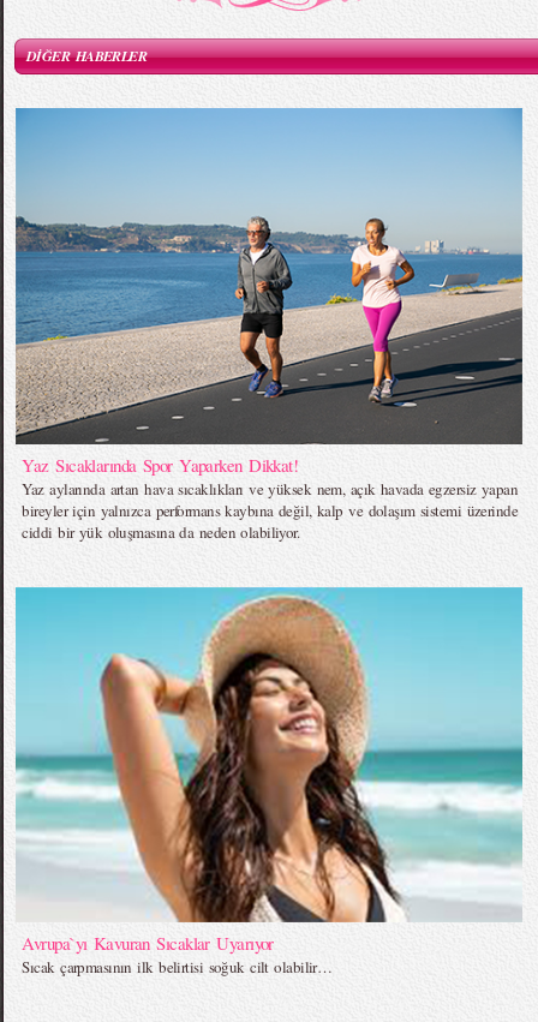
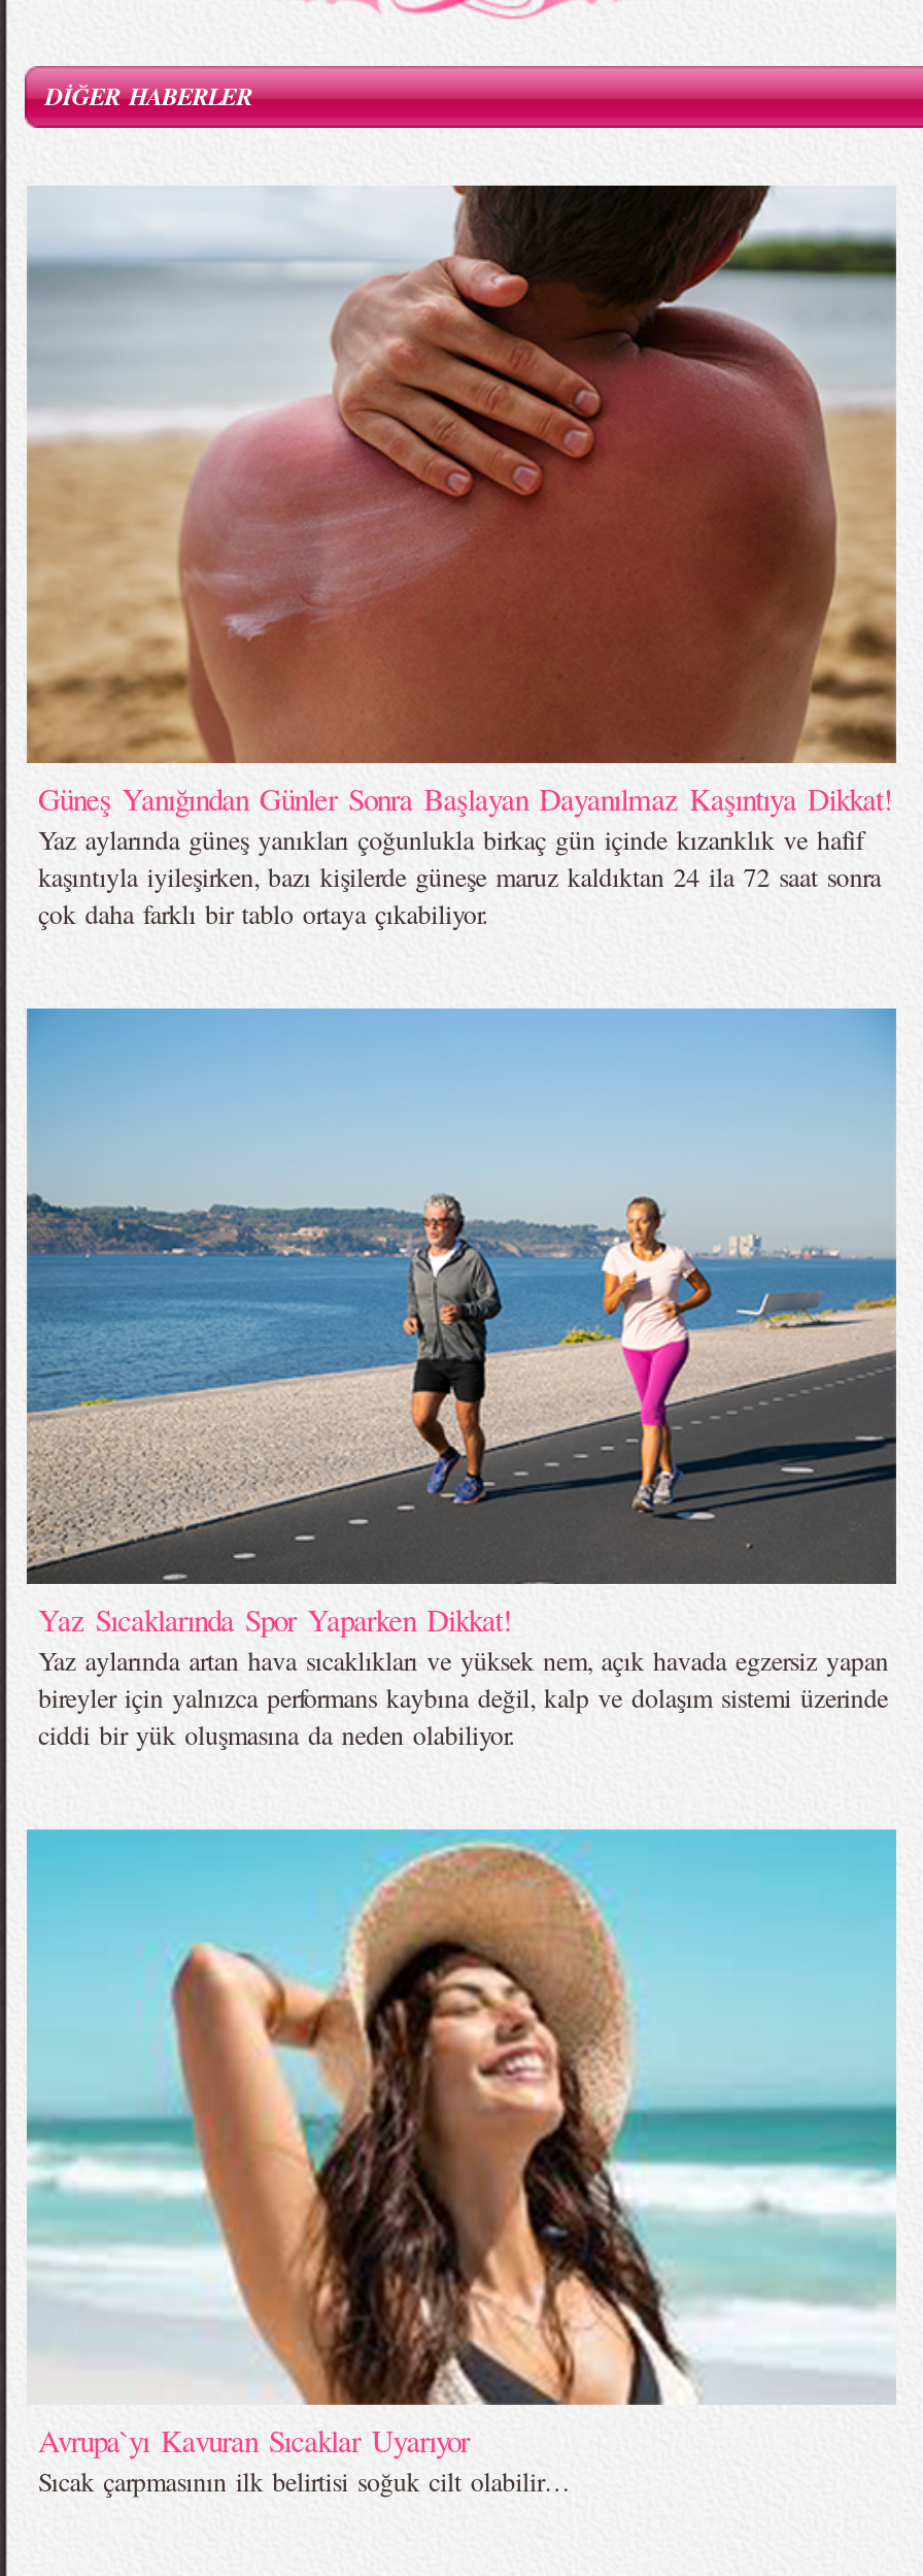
+ [image]
+ Güneş Yanığından Günler Sonra Başlayan Dayanılmaz Kaşıntıya Dikkat!
+ Yaz aylarında güneş yanıkları çoğunlukla birkaç gün içinde kızarıklık ve hafif
+ kaşıntıyla iyileşirken, bazı kişilerde güneşe maruz kaldıktan 24 ila 72 saat sonra
+ çok daha farklı bir tablo ortaya çıkabiliyor.
